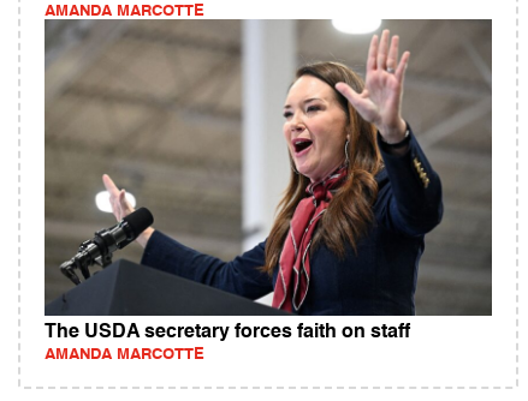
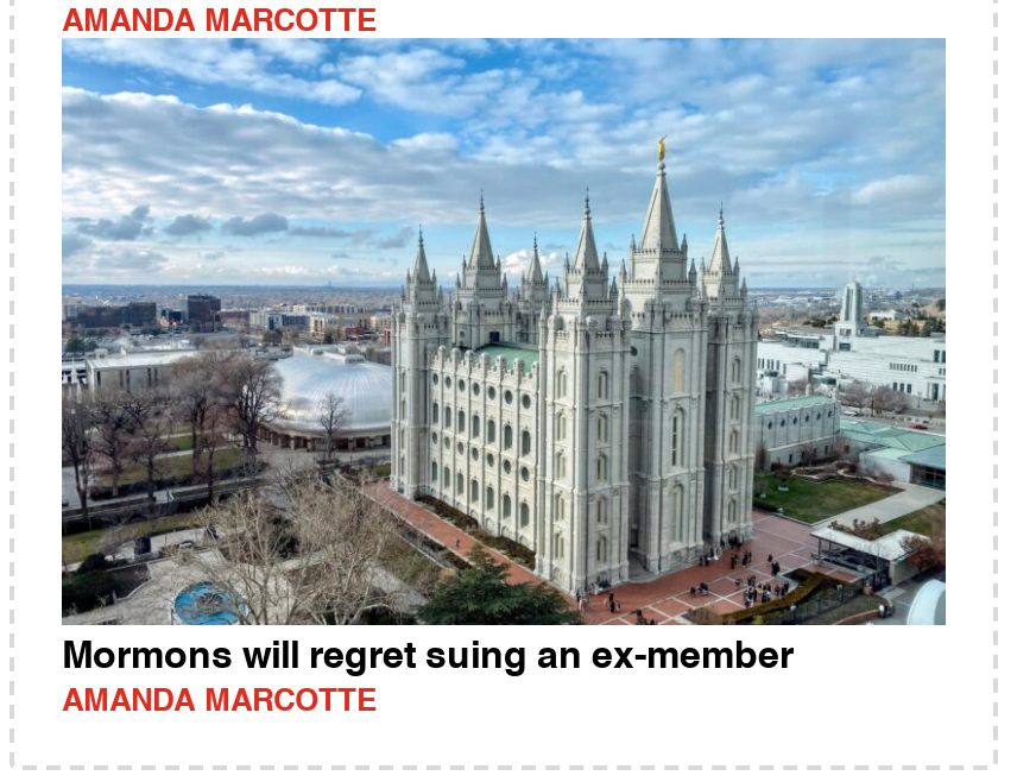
- [image]
- The USDA secretary forces faith on staff
+ [image]
+ Mormons will regret suing an ex-member
